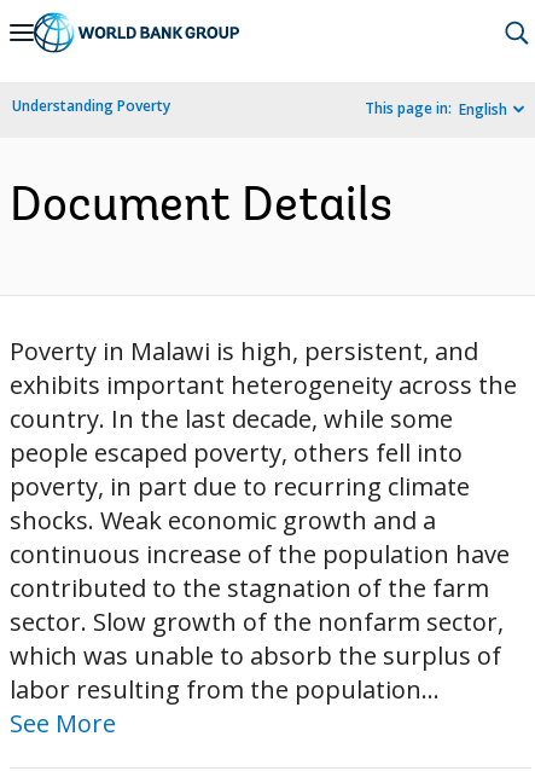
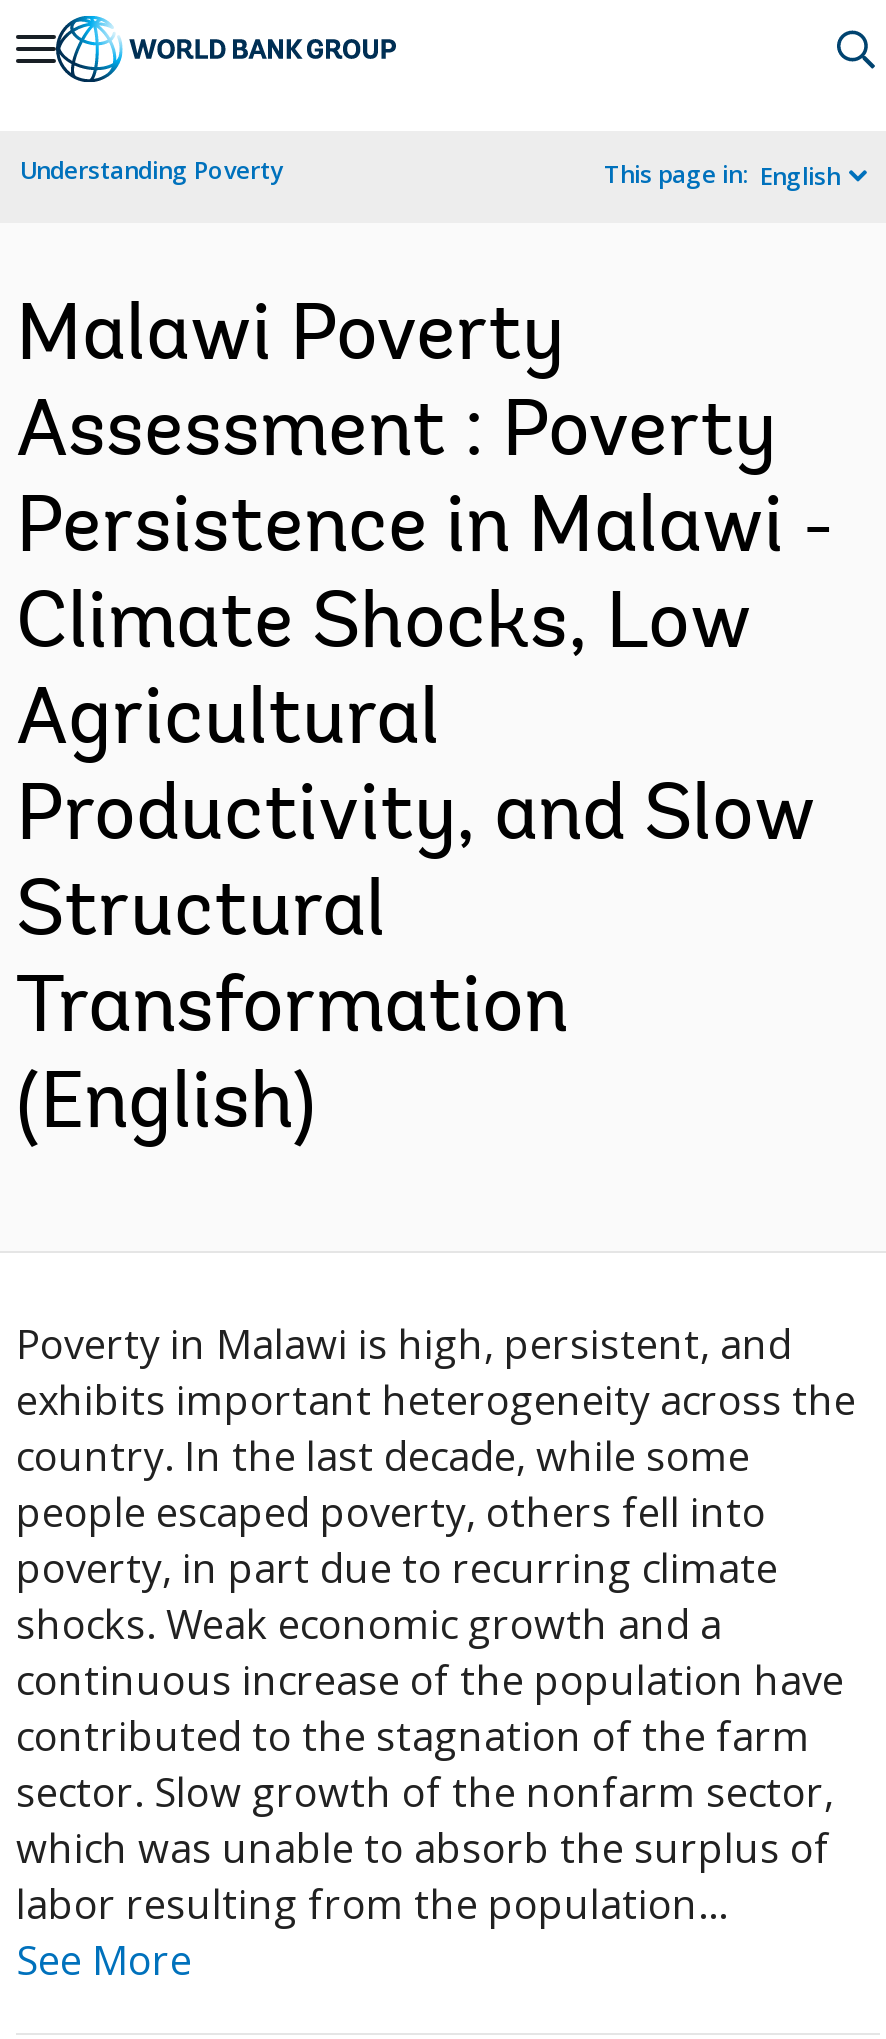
- Document Details
+ Malawi Poverty
+ Assessment : Poverty
+ Persistence in Malawi -
+ Climate Shocks, Low
+ Agricultural
+ Productivity, and Slow
+ Structural
+ Transformation
+ (English)
